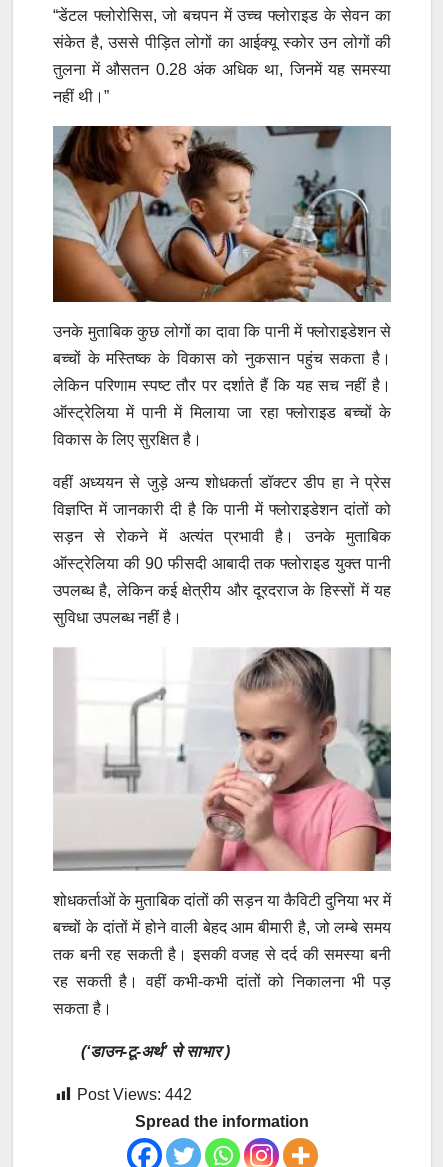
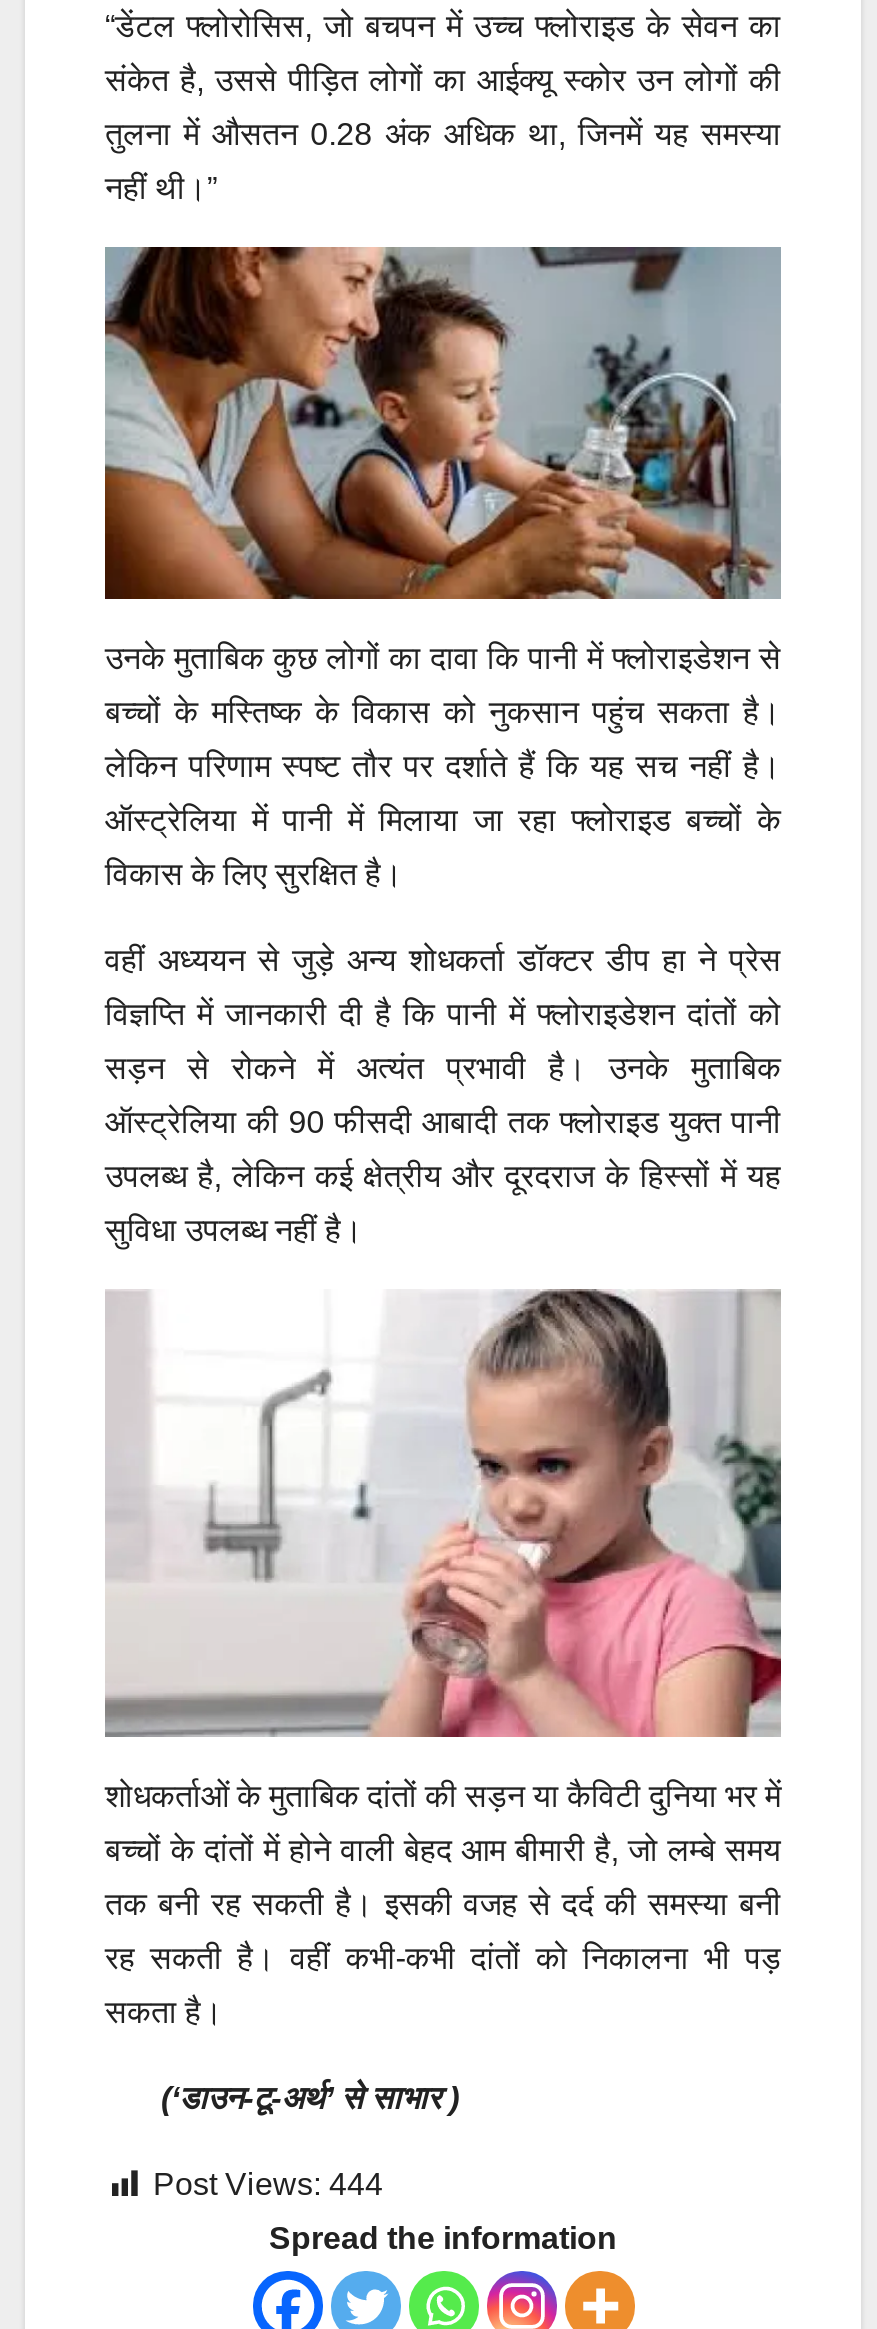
- Post Views: 442
+ Post Views: 444
